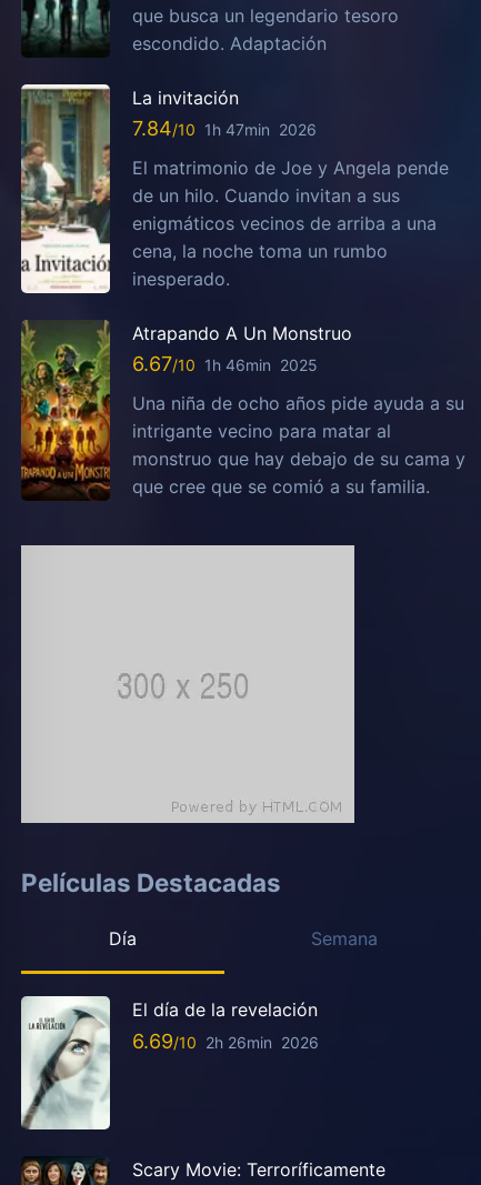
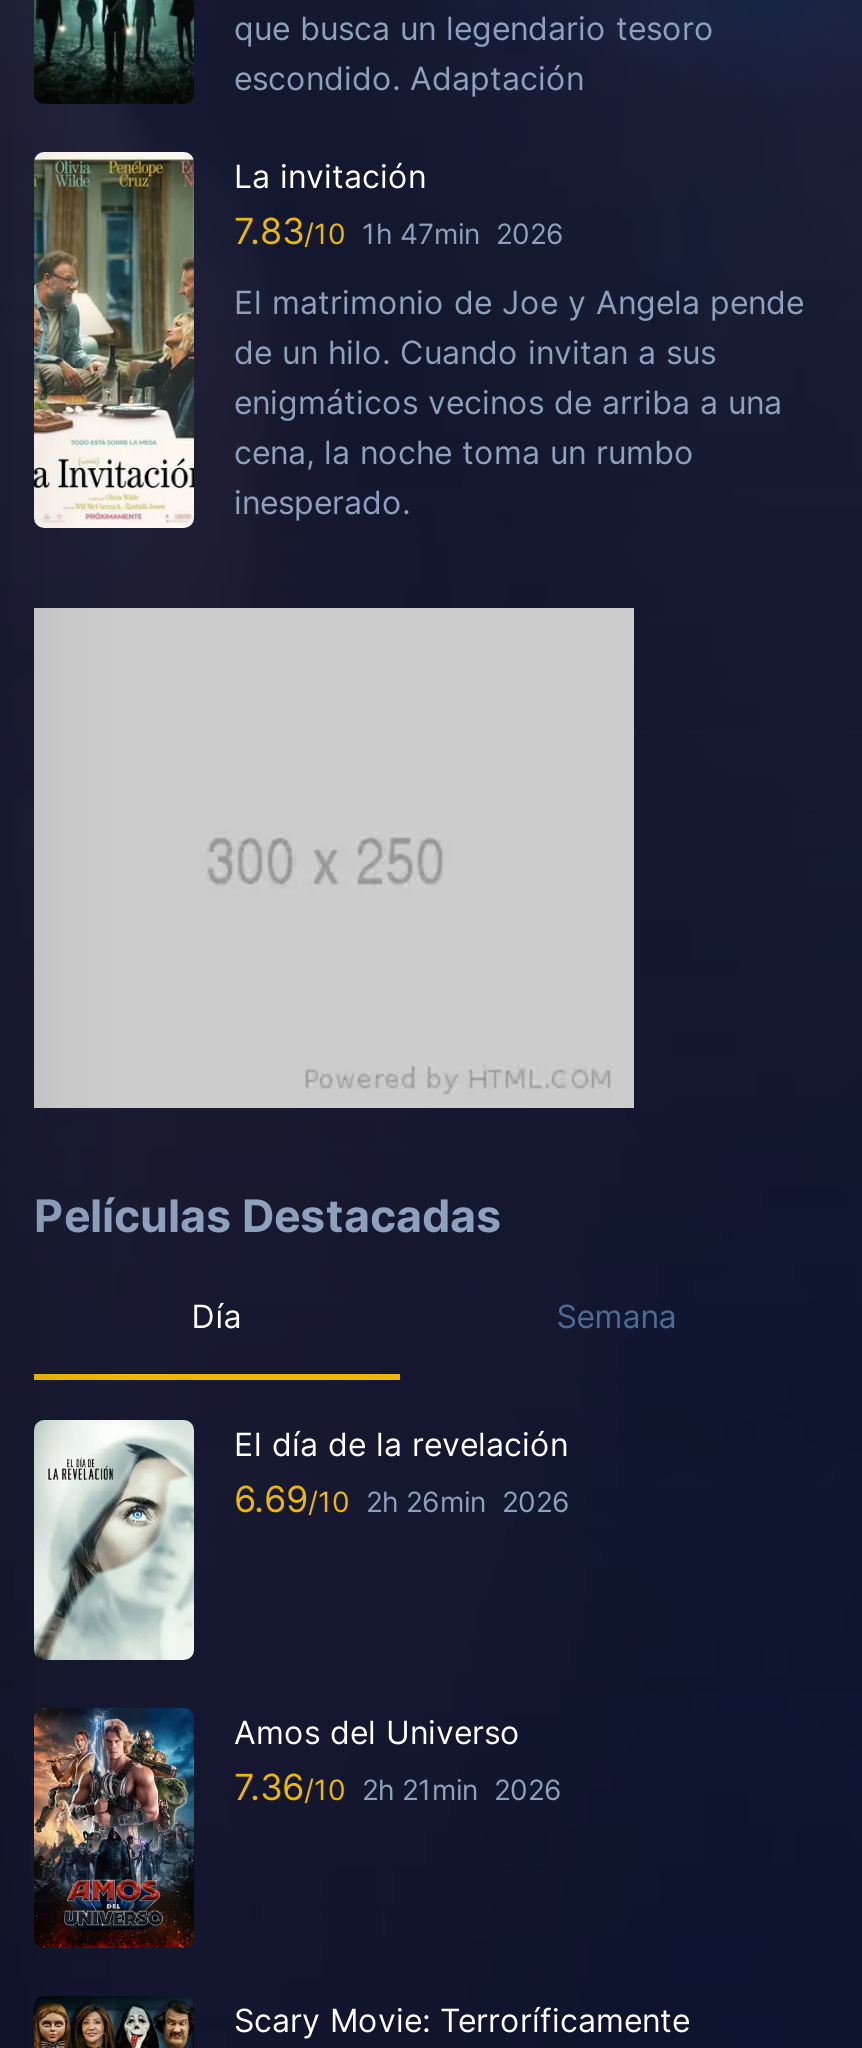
- 7.84 1h 47min 2026
+ 7.83 1h 47min 2026

- [image]
- Atrapando A Un Monstruo
- 6.67
- 1h 46min 2025
- Una niña de ocho años pide ayuda a su
- intrigante vecino para matar al
- monstruo que hay debajo de su cama y
- que cree que se comió a su familia.

moved up: [image] | Películas Destacadas | Día | Semana | El día de la revelación | 6.69 | 2h 26min 2026

+ [image]
+ Amos del Universo
+ 7.36
+ 2h 21min 2026
